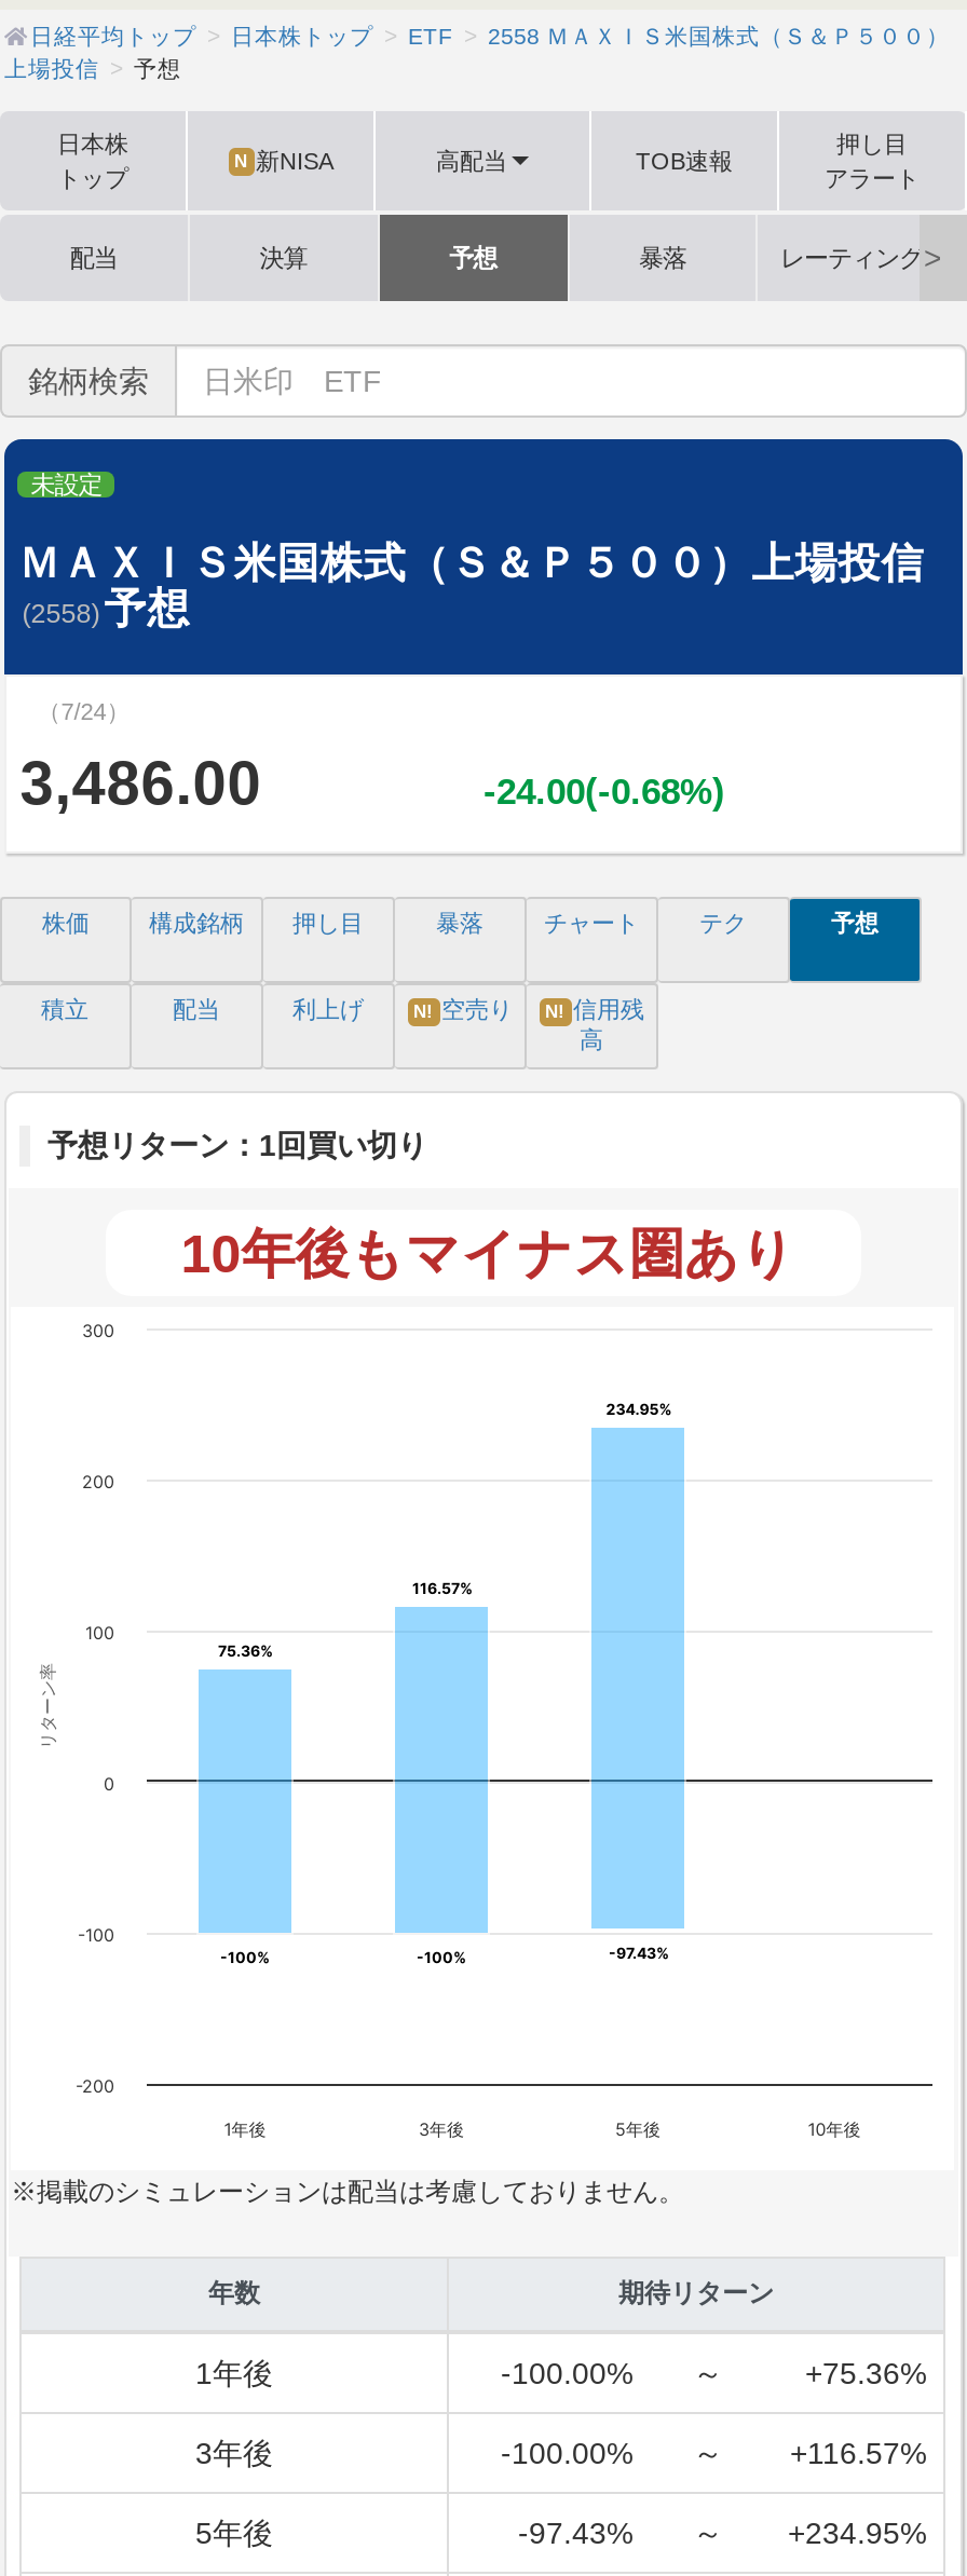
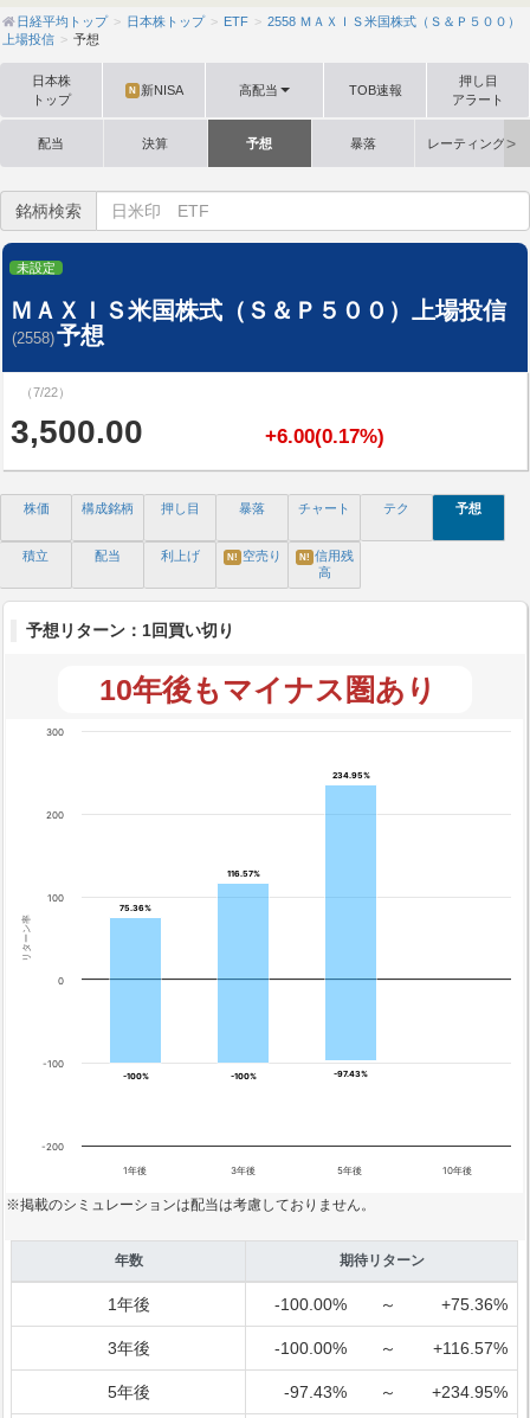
- （7/24）
+ （7/22）

- 3,486.00
+ 3,500.00

- -24.00(-0.68%)
+ +6.00(0.17%)
